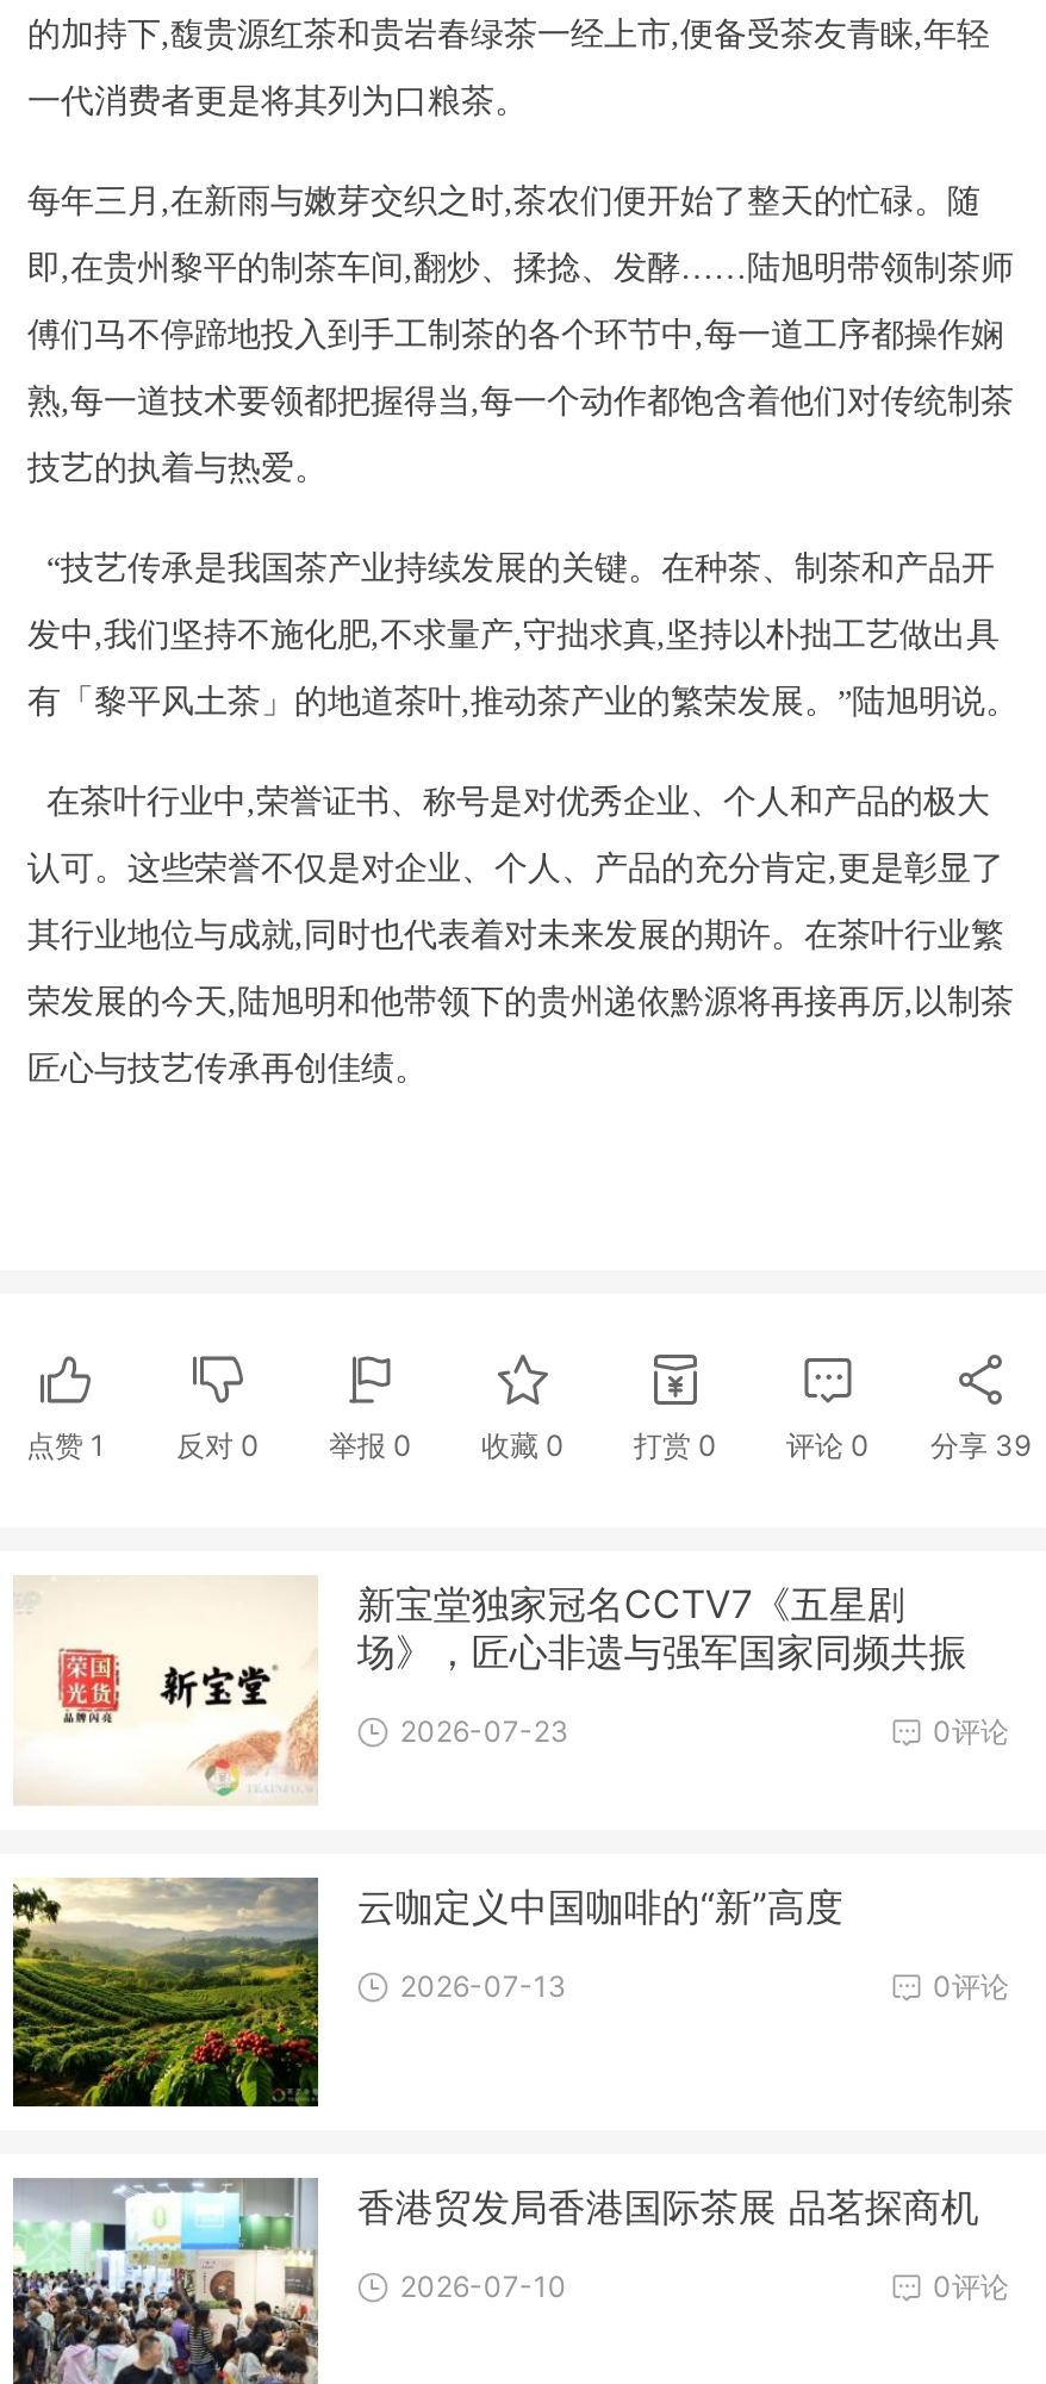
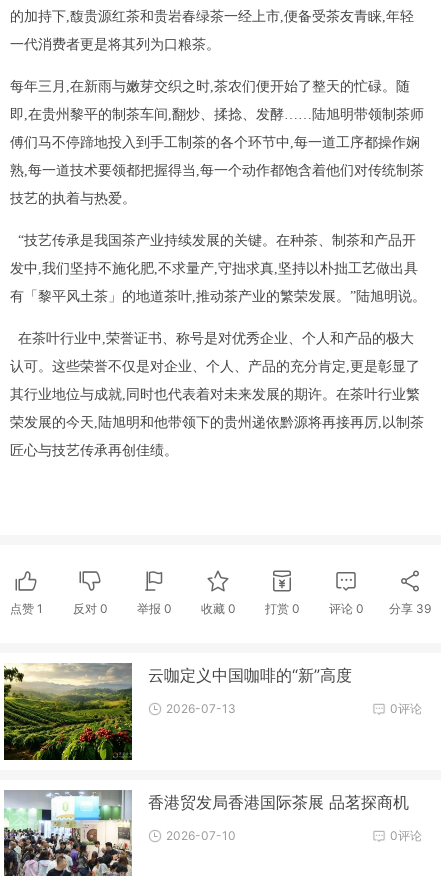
- [image]
- 新宝堂独家冠名CCTV7《五星剧
- 场》，匠心非遗与强军国家同频共振
- 0评论
- 2026-07-23
